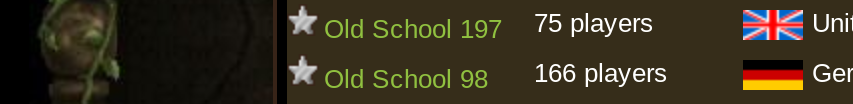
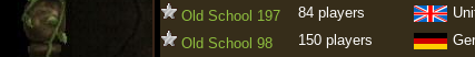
- Old School 197 75 players
+ Old School 197 84 players

- Old School 98 166 players
+ Old School 98 150 players
